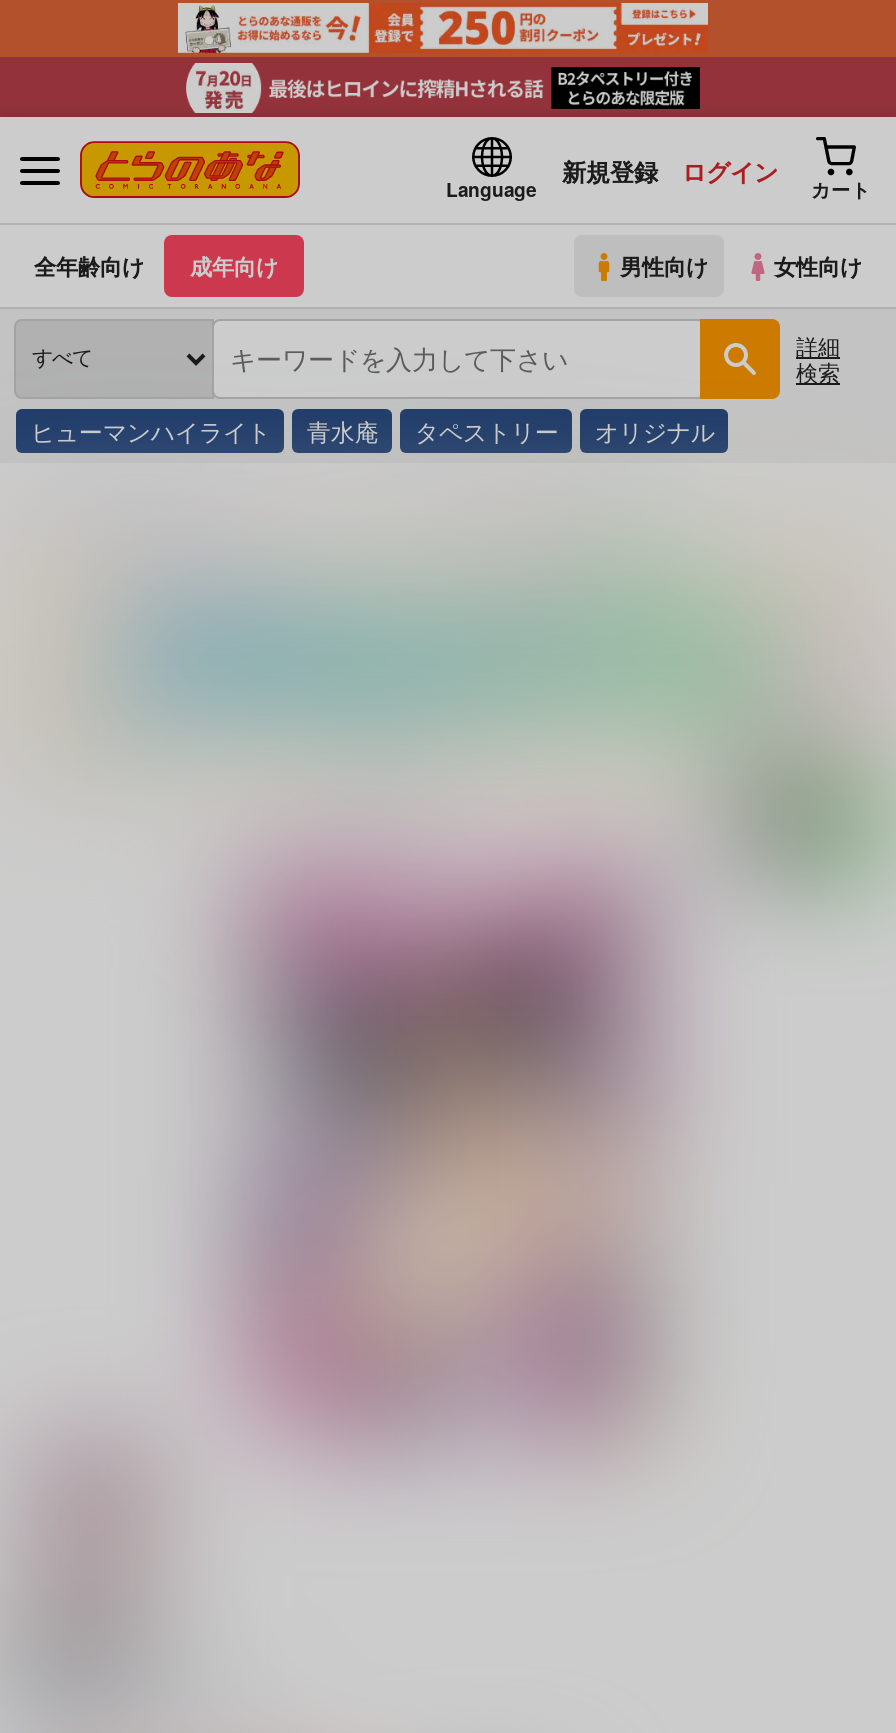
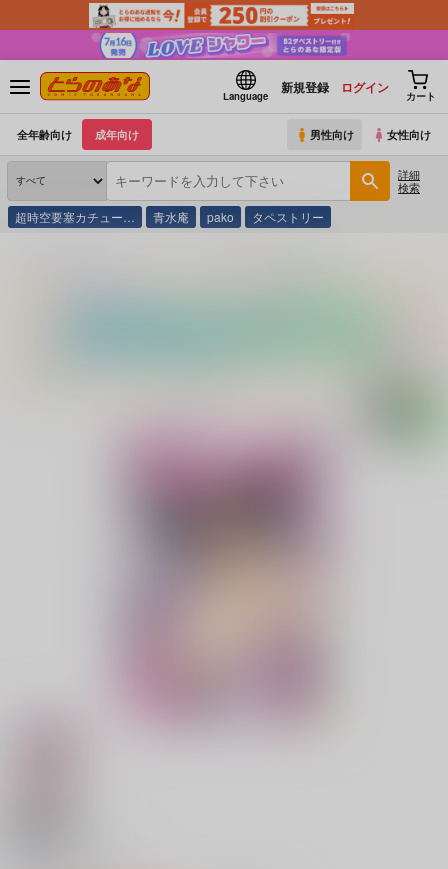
- [image]
+ [image]

- ヒューマンハイライト
+ 超時空要塞カチュー…

- オリジナル

+ pako
